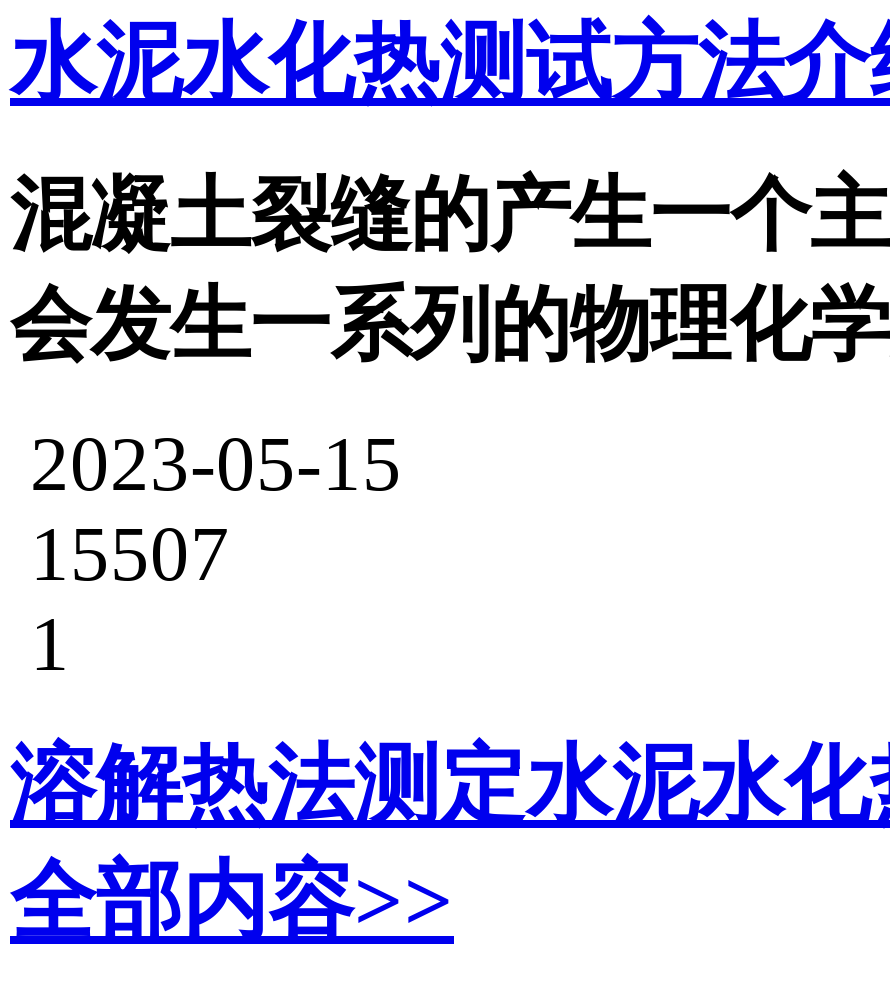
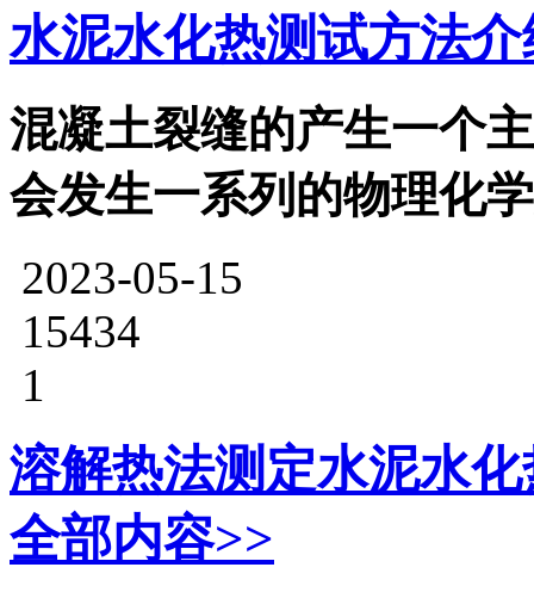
- 15507
+ 15434
